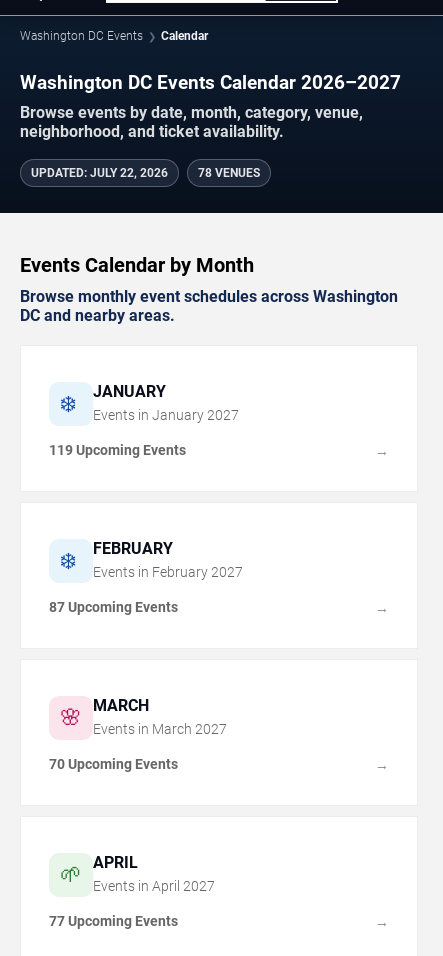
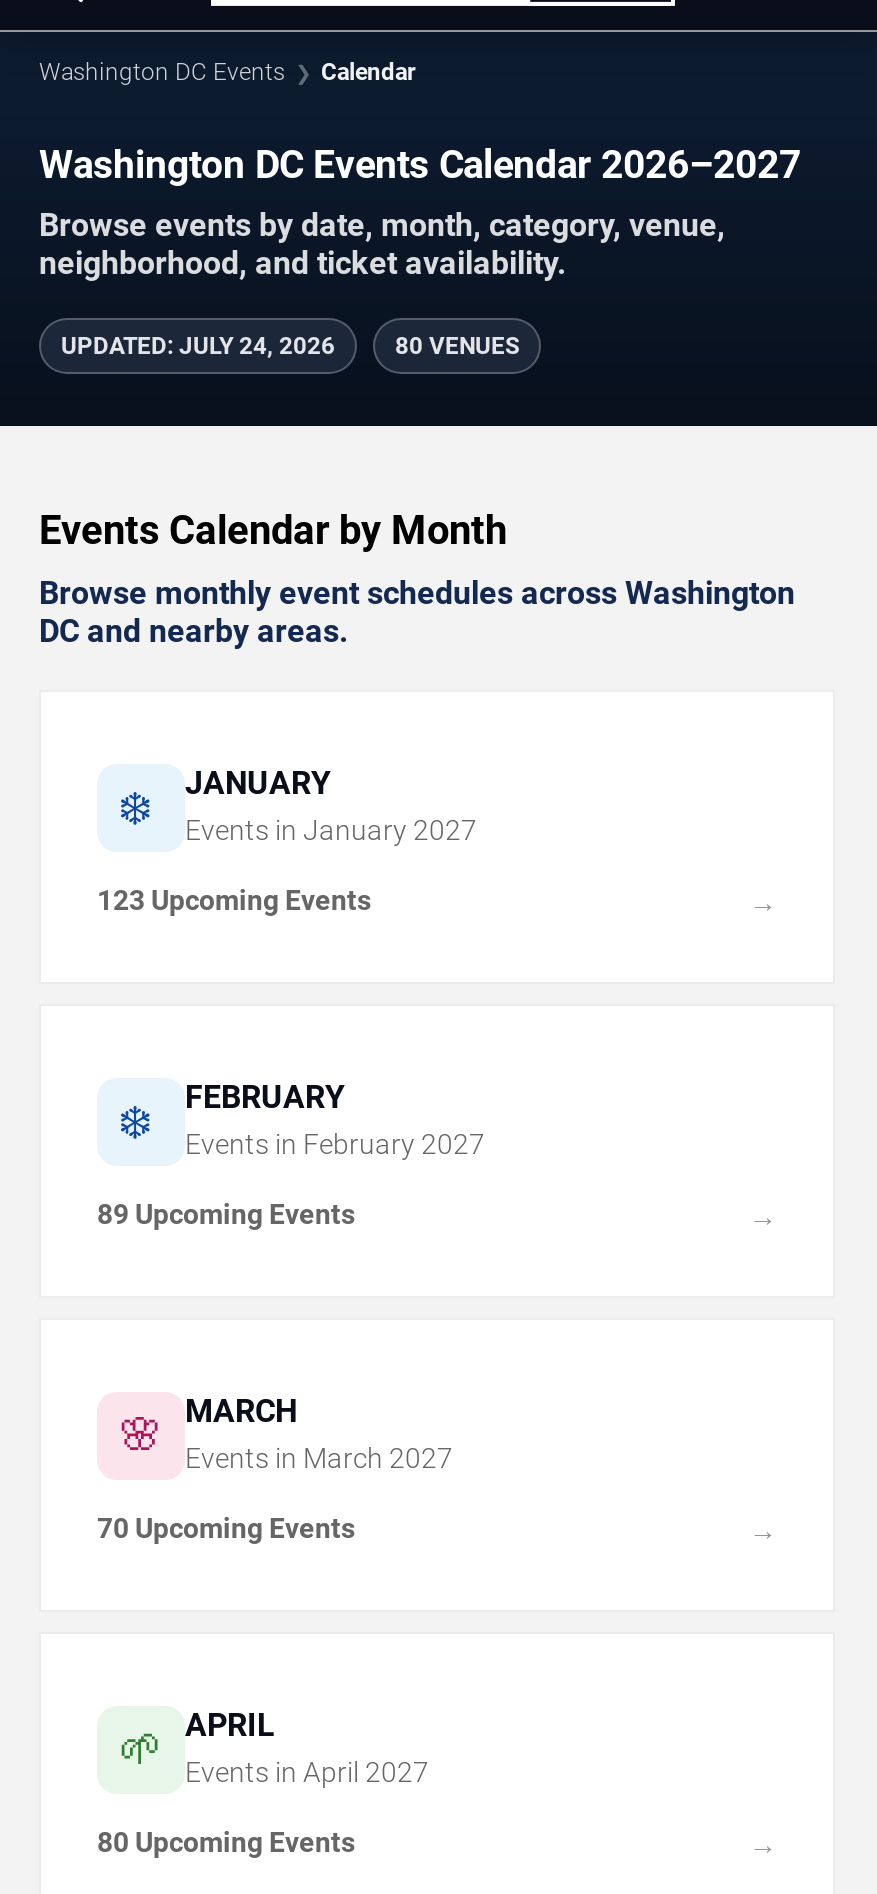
- UPDATED: JULY 22, 2026
+ UPDATED: JULY 24, 2026

- 78 VENUES
+ 80 VENUES

- 119 Upcoming Events
+ 123 Upcoming Events

- 87 Upcoming Events
+ 89 Upcoming Events

- 77 Upcoming Events
+ 80 Upcoming Events
